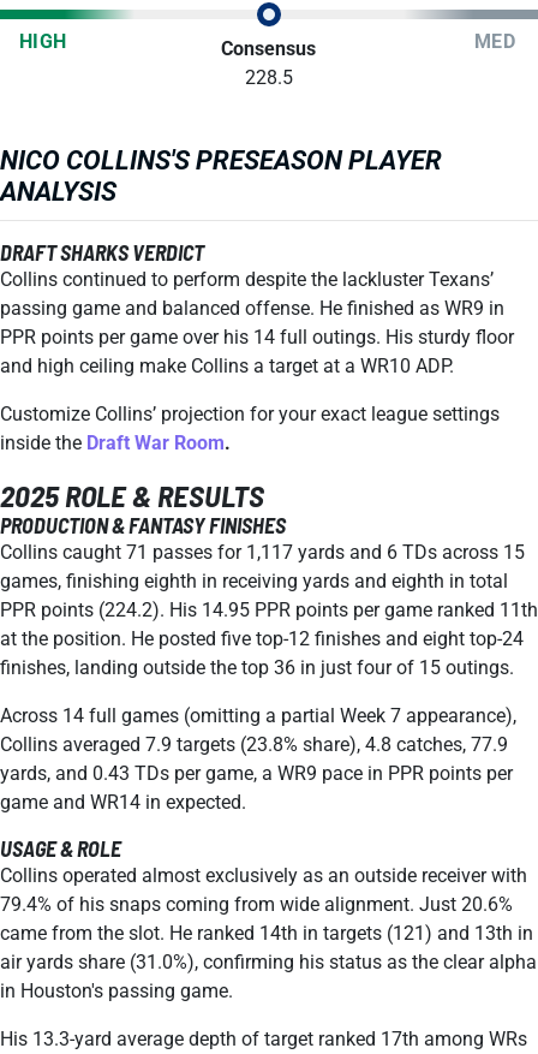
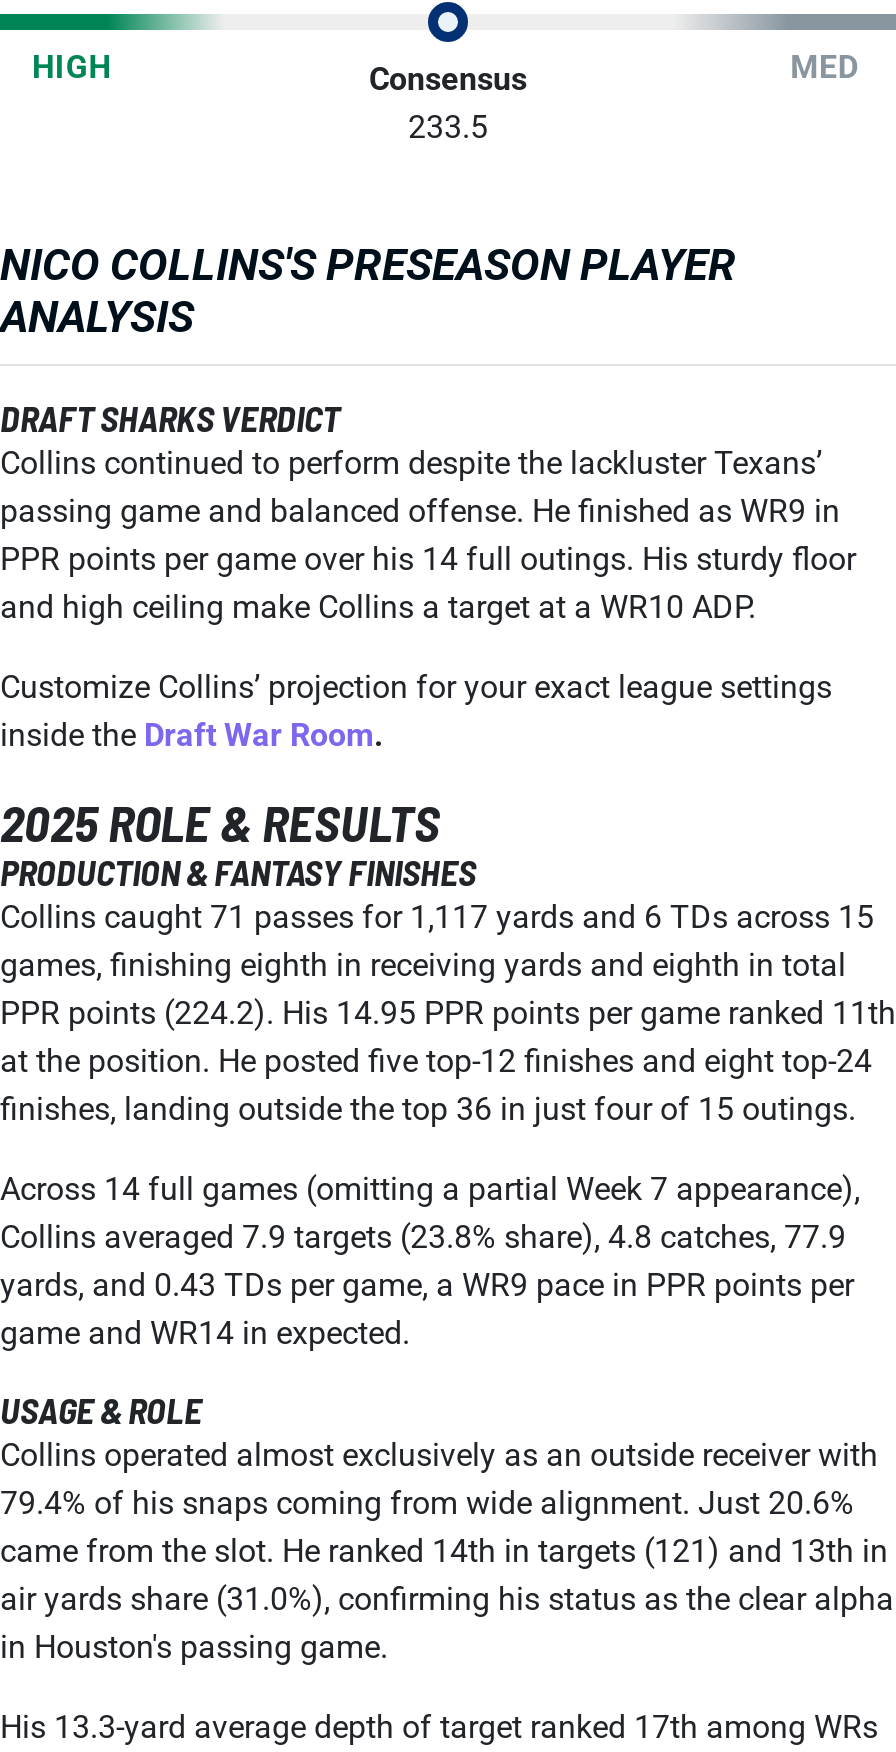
- 228.5
+ 233.5
